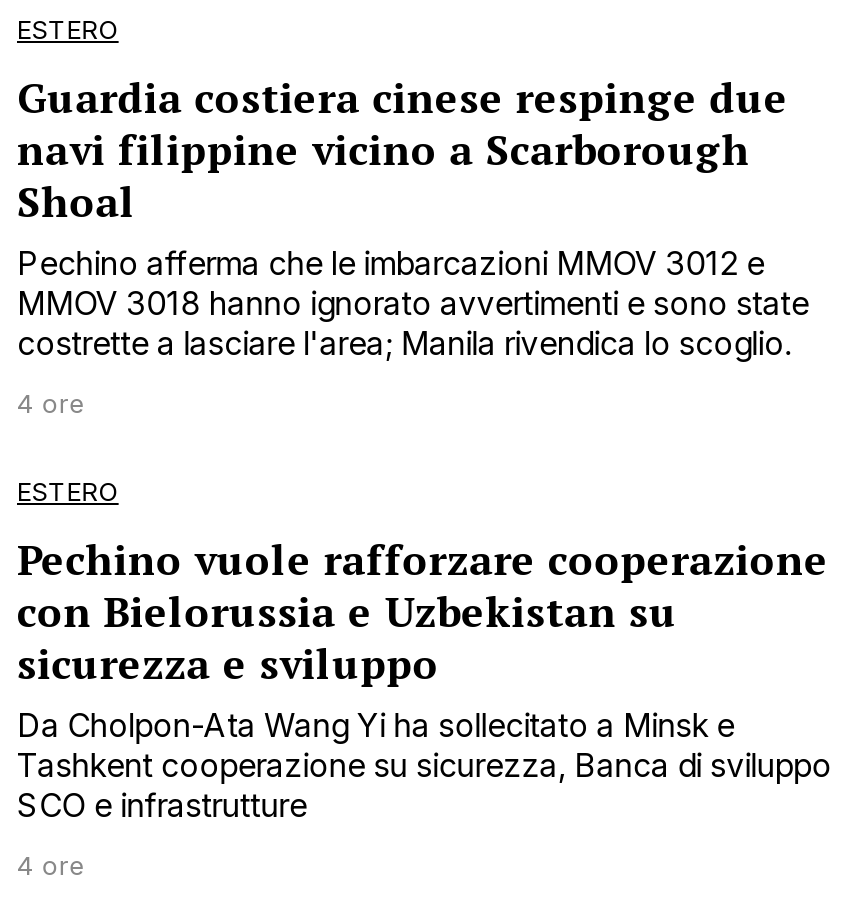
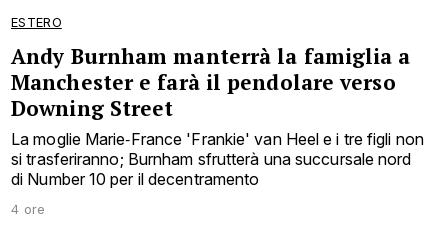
- Guardia costiera cinese respinge due
- navi filippine vicino a Scarborough
- Shoal
- Pechino afferma che le imbarcazioni MMOV 3012 e
- MMOV 3018 hanno ignorato avvertimenti e sono state
- costrette a lasciare l'area; Manila rivendica lo scoglio.
- 4 ore
- ESTERO
- Pechino vuole rafforzare cooperazione
- con Bielorussia e Uzbekistan su
- sicurezza e sviluppo
- Da Cholpon-Ata Wang Yi ha sollecitato a Minsk e
- Tashkent cooperazione su sicurezza, Banca di sviluppo
- SCO e infrastrutture
+ Andy Burnham manterrà la famiglia a
+ Manchester e farà il pendolare verso
+ Downing Street
+ La moglie Marie‑France 'Frankie' van Heel e i tre figli non
+ si trasferiranno; Burnham sfrutterà una succursale nord
+ di Number 10 per il decentramento
